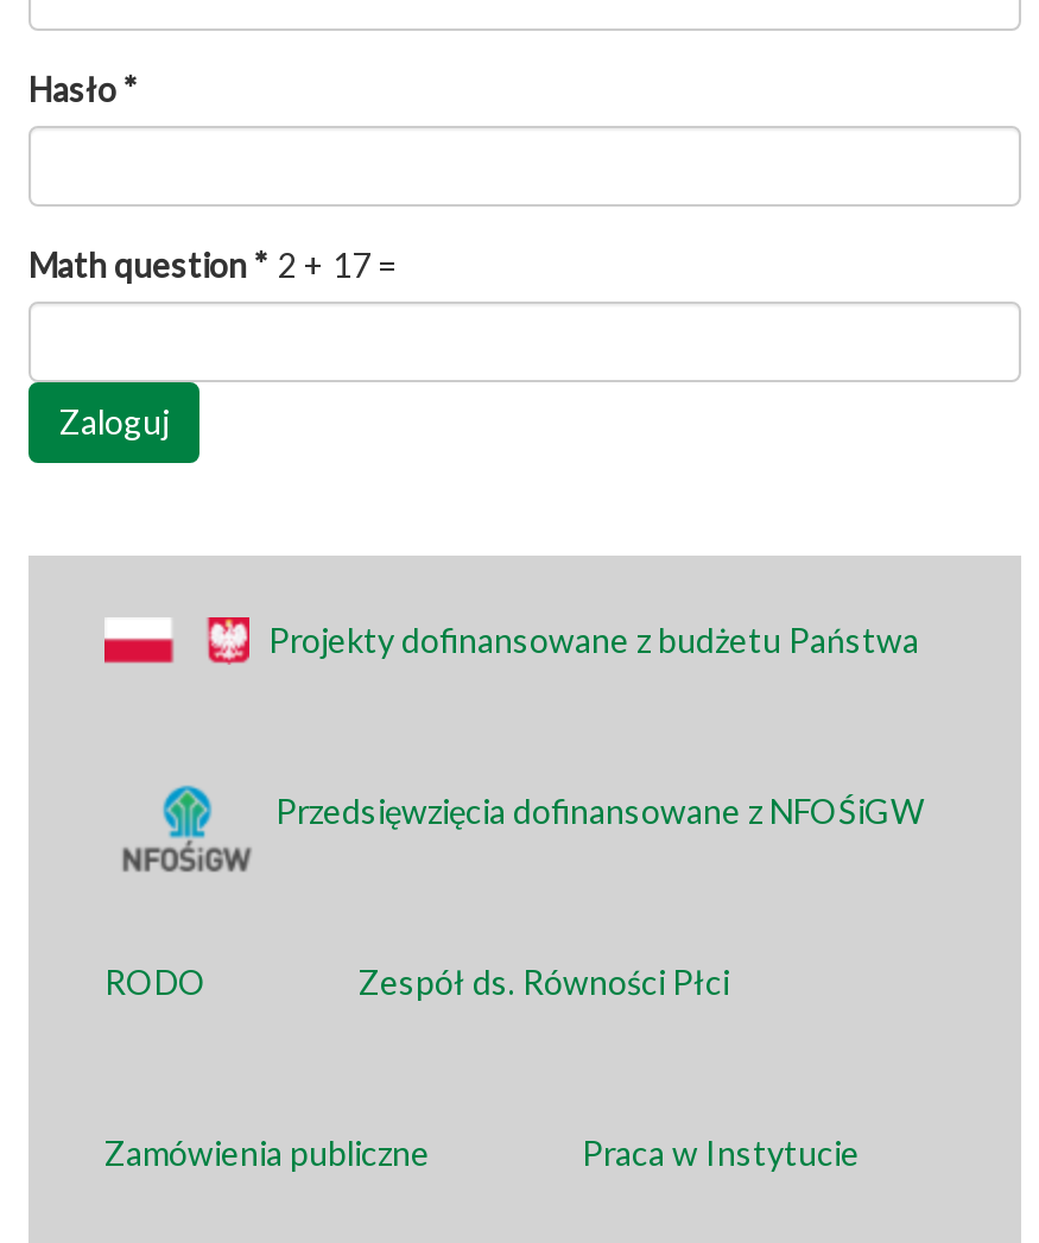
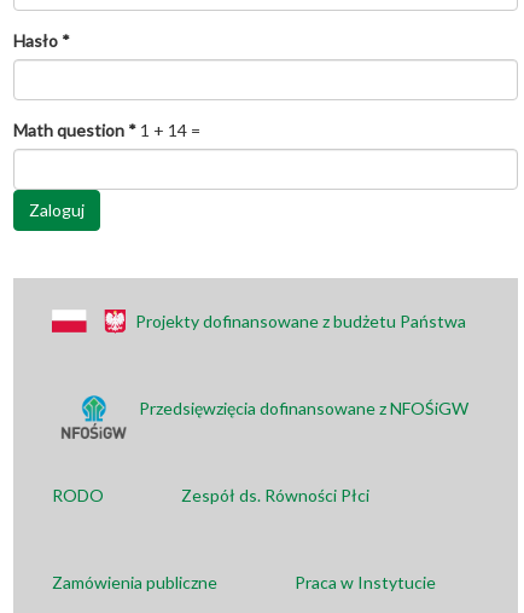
- Math question * 2 + 17 =
+ Math question * 1 + 14 =
